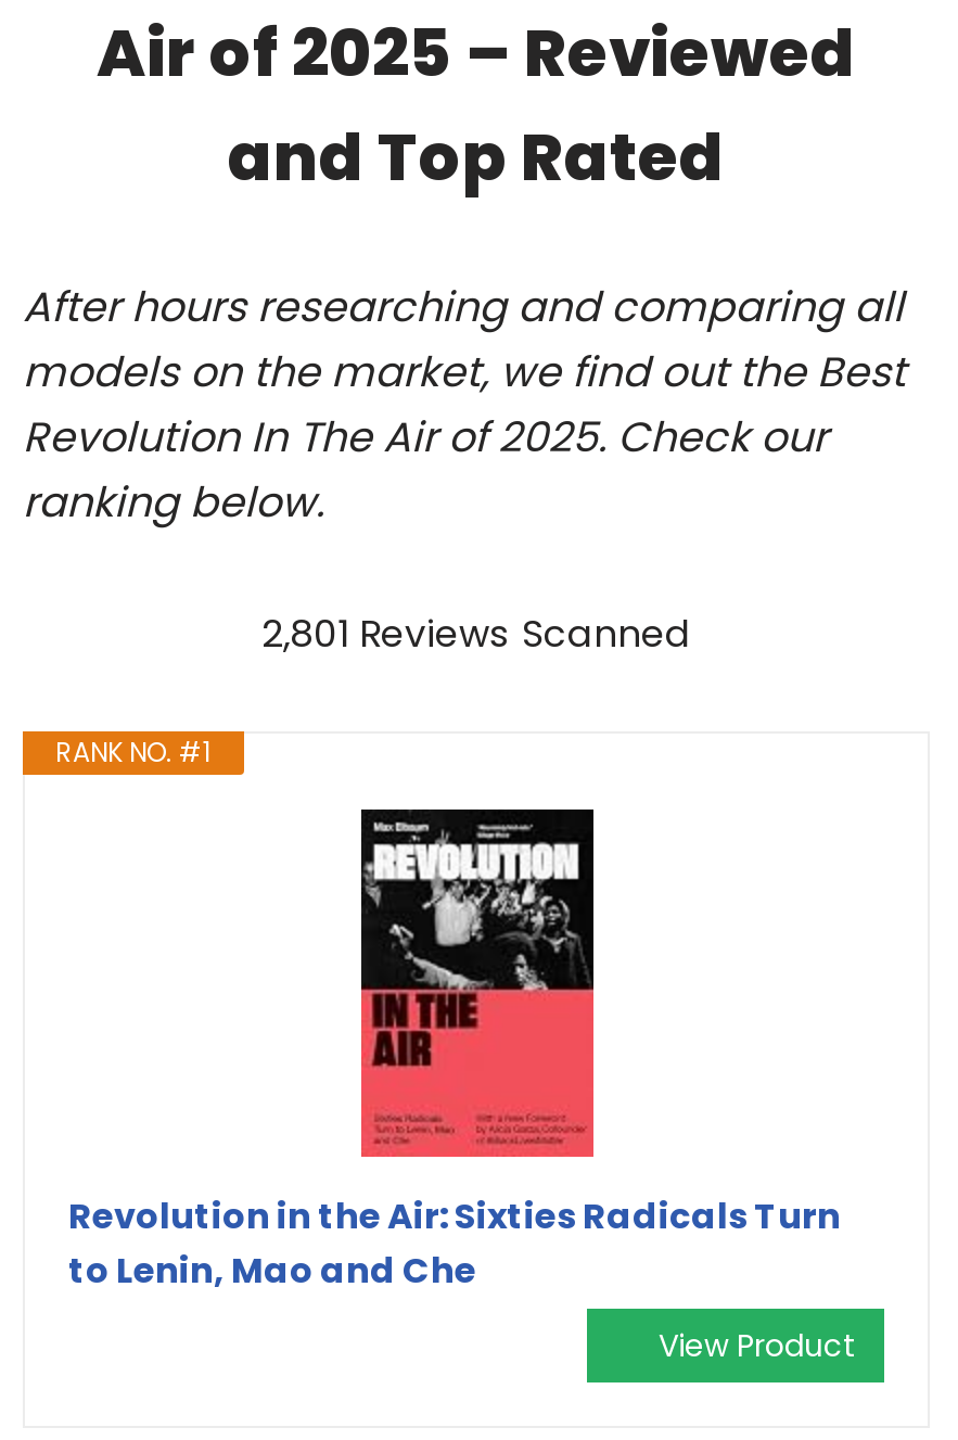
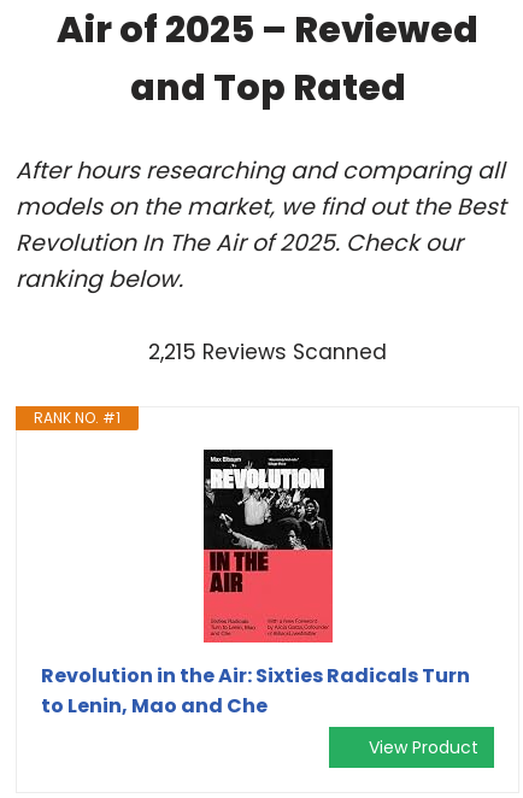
- 2,801 Reviews Scanned
+ 2,215 Reviews Scanned
